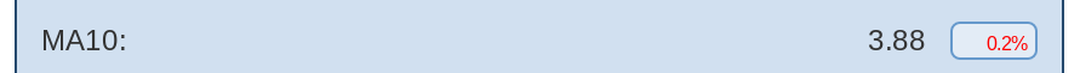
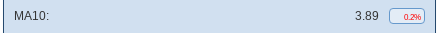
- 3.88
+ 3.89
